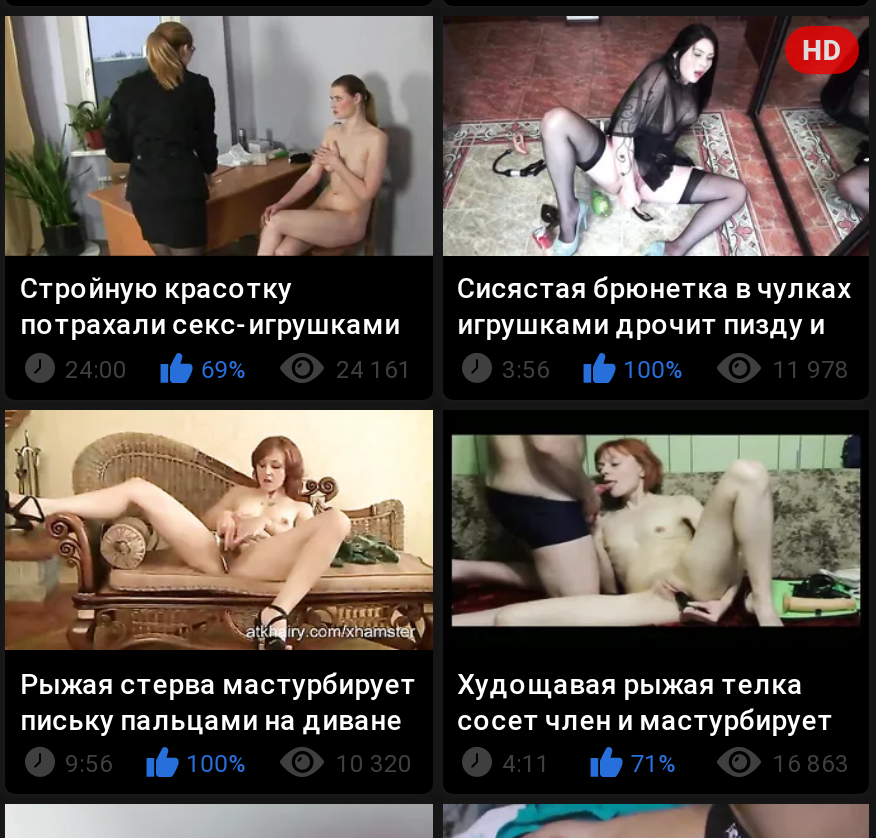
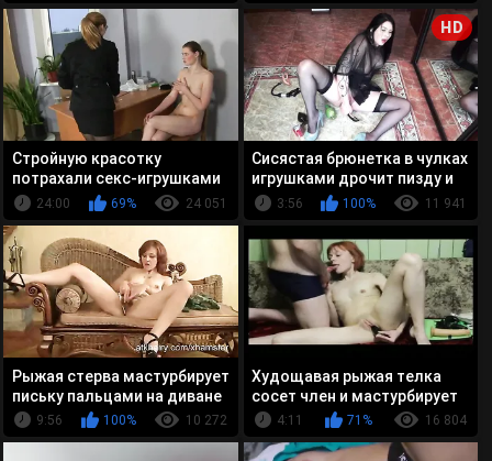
- 24 161
+ 24 051

- 11 978
+ 11 941

- 10 320
+ 10 272

- 16 863
+ 16 804
